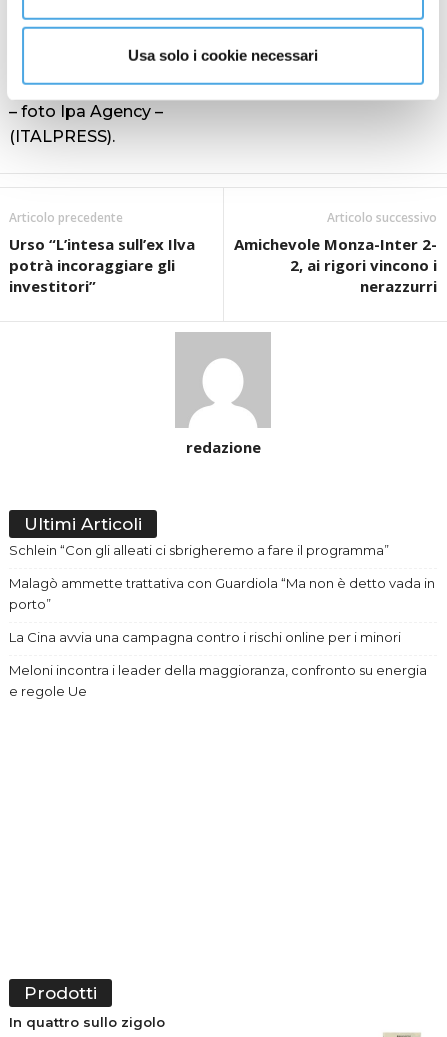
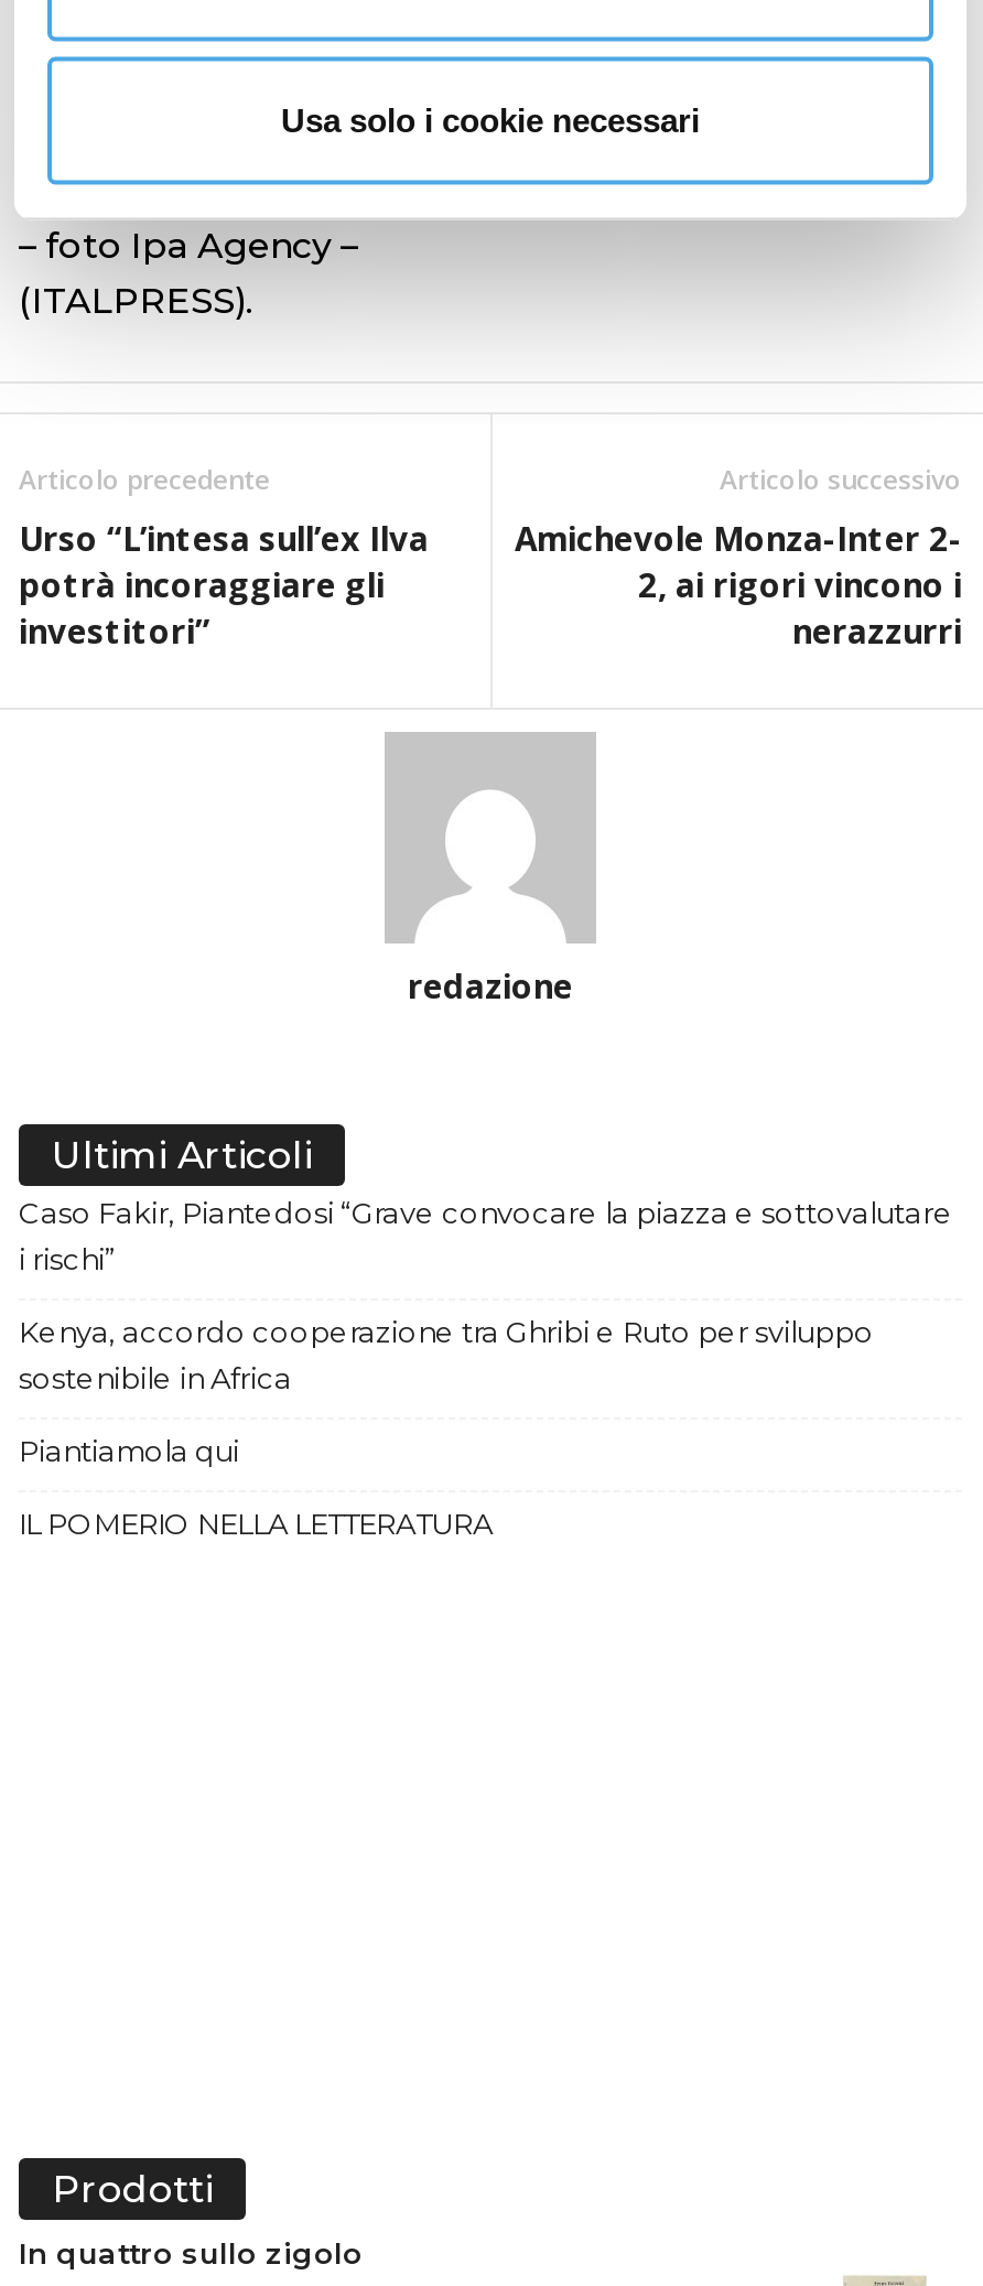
- Schlein “Con gli alleati ci sbrigheremo a fare il programma”
+ Caso Fakir, Piantedosi “Grave convocare la piazza e sottovalutare
+ i rischi”

- Malagò ammette trattativa con Guardiola “Ma non è detto vada in
- porto”
+ Kenya, accordo cooperazione tra Ghribi e Ruto per sviluppo
+ sostenibile in Africa

- La Cina avvia una campagna contro i rischi online per i minori
+ Piantiamola qui

- Meloni incontra i leader della maggioranza, confronto su energia
- e regole Ue
+ IL POMERIO NELLA LETTERATURA
